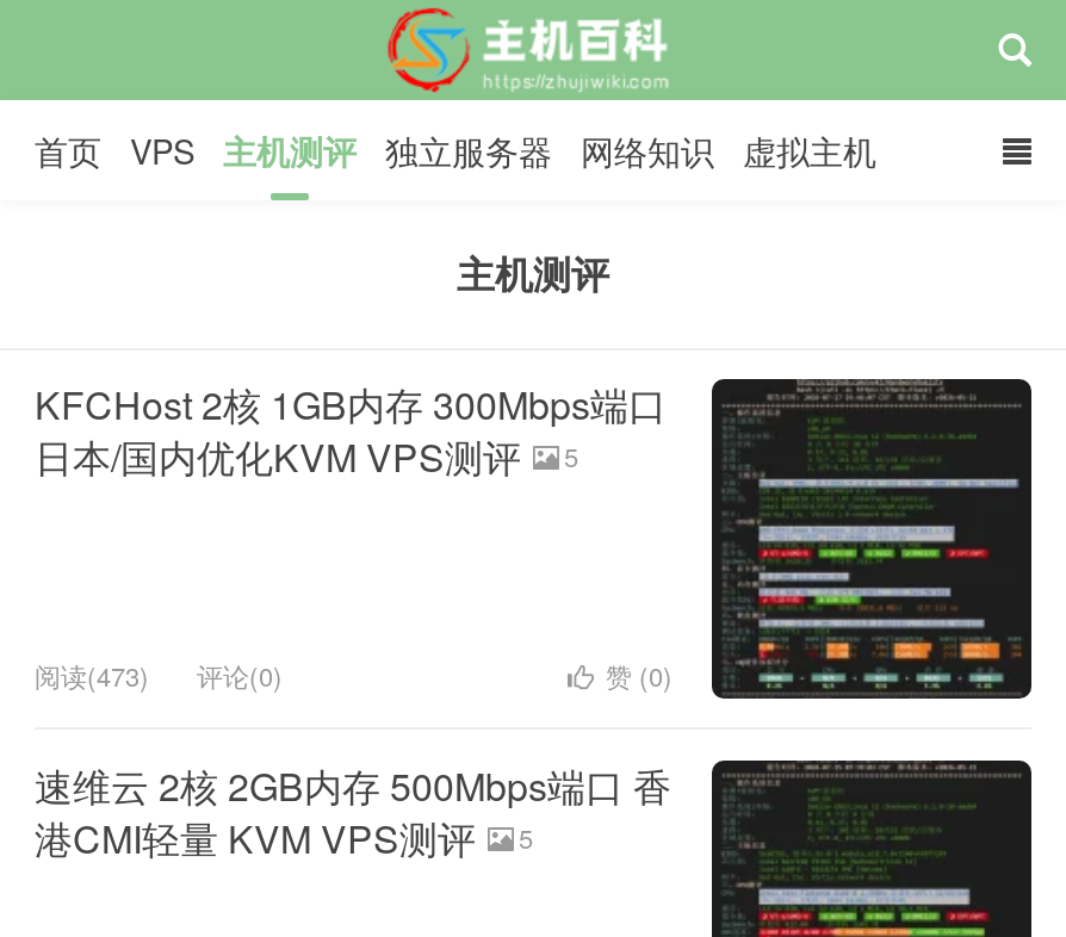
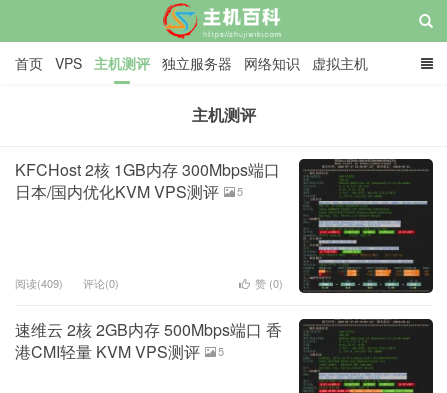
- 阅读(473) 评论(0)
+ 阅读(409) 评论(0)
